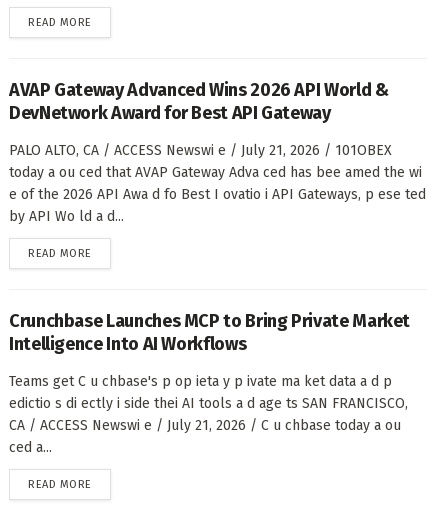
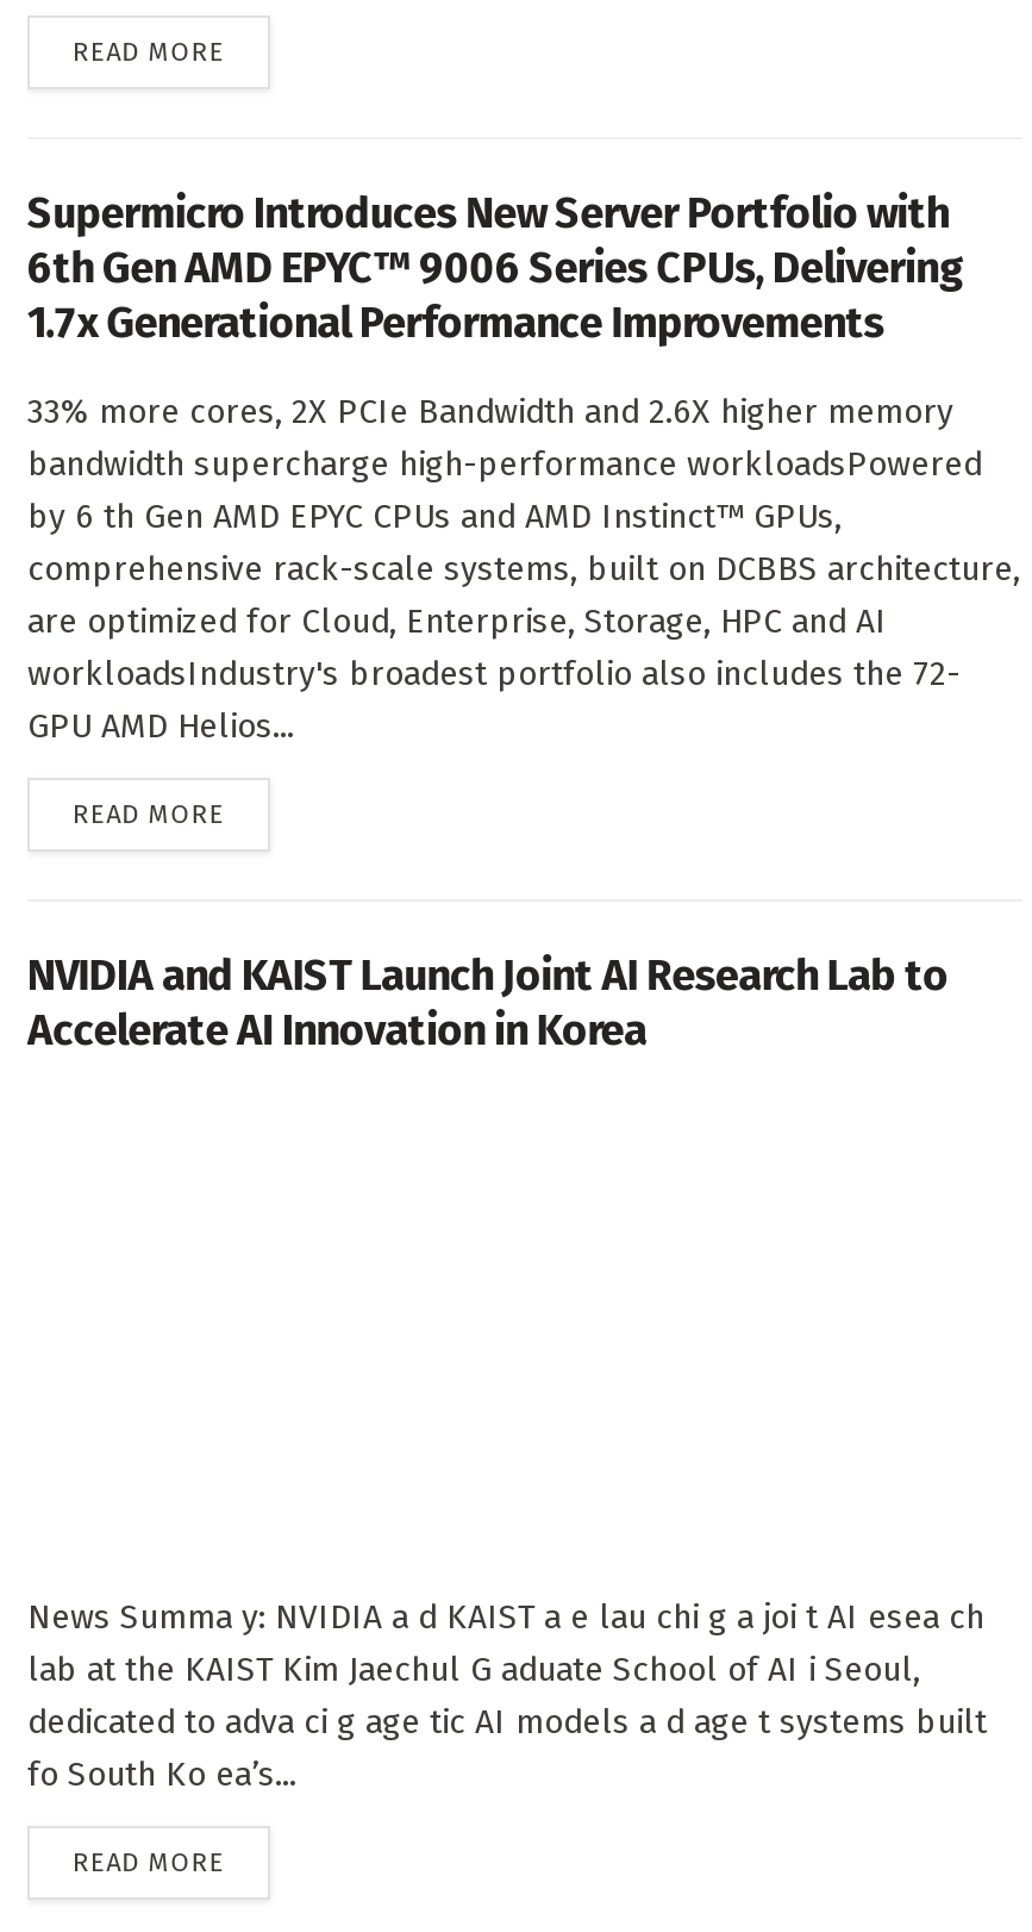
- AVAP Gateway Advanced Wins 2026 API World &
- DevNetwork Award for Best API Gateway
+ Supermicro Introduces New Server Portfolio with
+ 6th Gen AMD EPYC™ 9006 Series CPUs, Delivering
+ 1.7x Generational Performance Improvements

- PALO ALTO, CA / ACCESS Newswi e / July 21, 2026 / 101OBEX
- today a ou ced that AVAP Gateway Adva ced has bee amed the wi
- e of the 2026 API Awa d fo Best I ovatio i API Gateways, p ese ted
- by API Wo ld a d...
+ 33% more cores, 2X PCIe Bandwidth and 2.6X higher memory
+ bandwidth supercharge high-performance workloadsPowered
+ by 6 th Gen AMD EPYC CPUs and AMD Instinct™ GPUs,
+ comprehensive rack-scale systems, built on DCBBS architecture,
+ are optimized for Cloud, Enterprise, Storage, HPC and AI
+ workloadsIndustry's broadest portfolio also includes the 72-
+ GPU AMD Helios...

- Crunchbase Launches MCP to Bring Private Market
- Intelligence Into AI Workflows
+ NVIDIA and KAIST Launch Joint AI Research Lab to
+ Accelerate AI Innovation in Korea

- Teams get C u chbase's p op ieta y p ivate ma ket data a d p
- edictio s di ectly i side thei AI tools a d age ts SAN FRANCISCO,
- CA / ACCESS Newswi e / July 21, 2026 / C u chbase today a ou
- ced a...
+ News Summa y: NVIDIA a d KAIST a e lau chi g a joi t AI esea ch
+ lab at the KAIST Kim Jaechul G aduate School of AI i Seoul,
+ dedicated to adva ci g age tic AI models a d age t systems built
+ fo South Ko ea’s...
